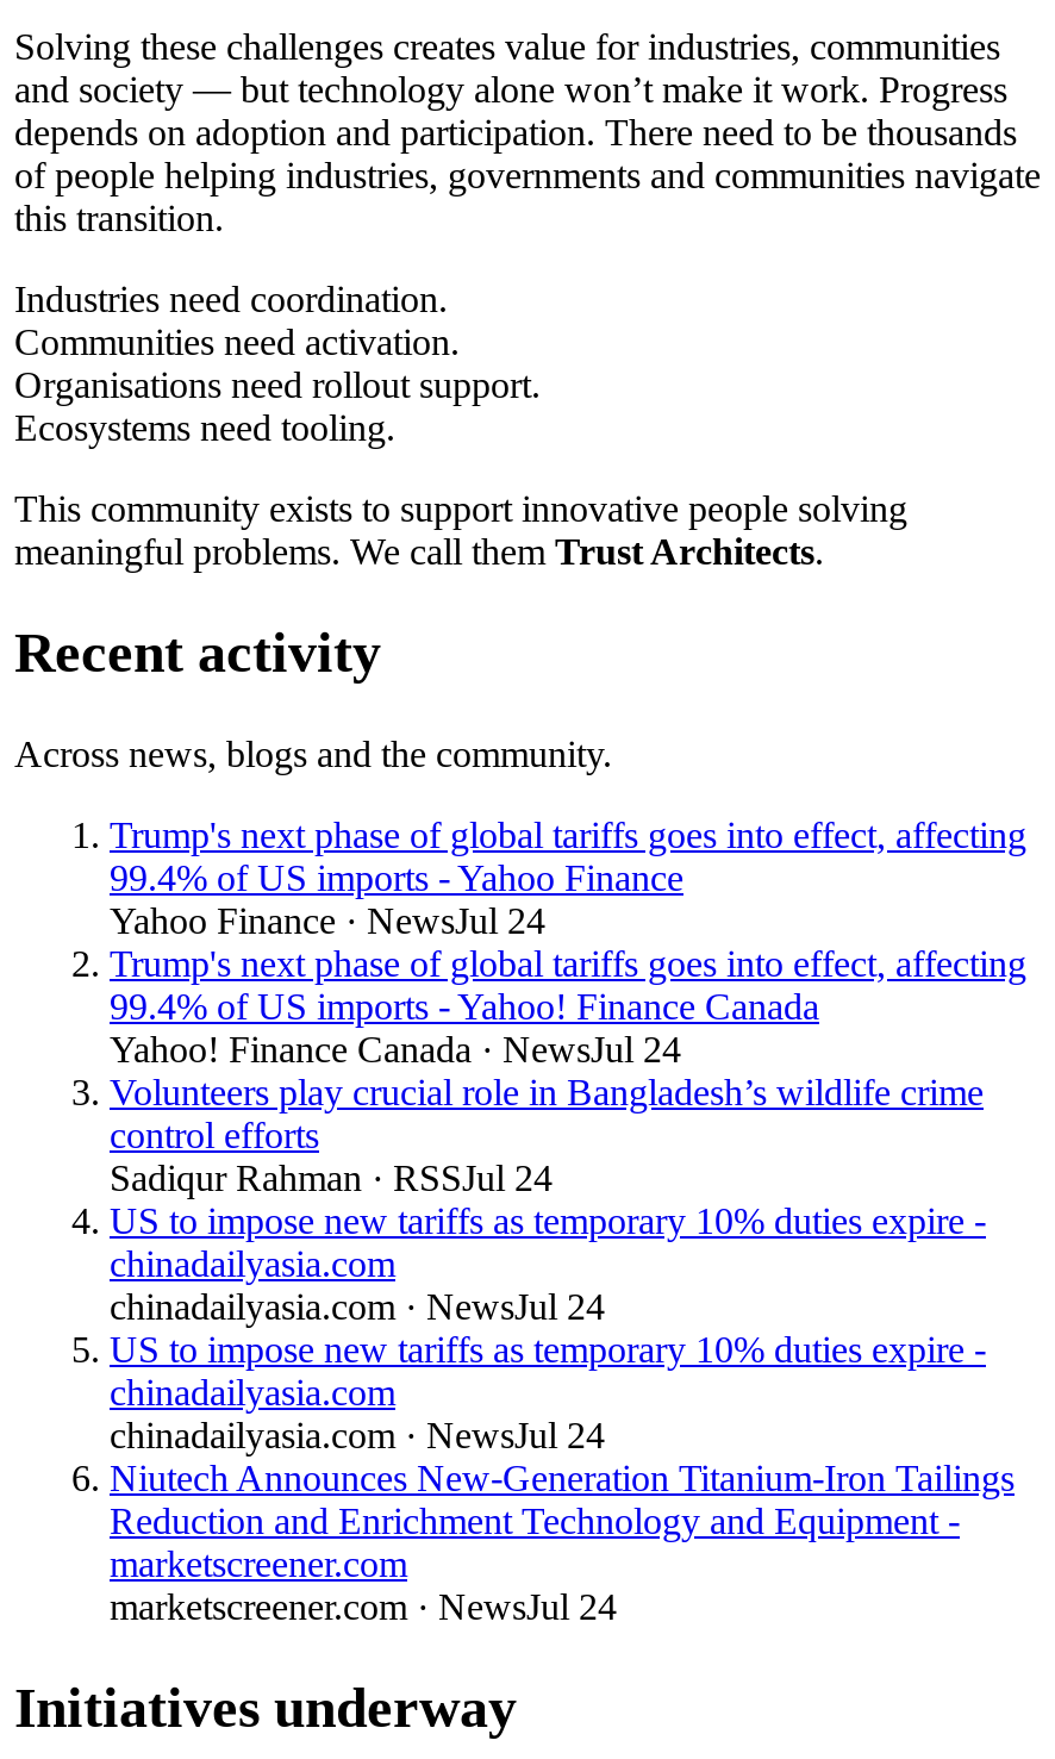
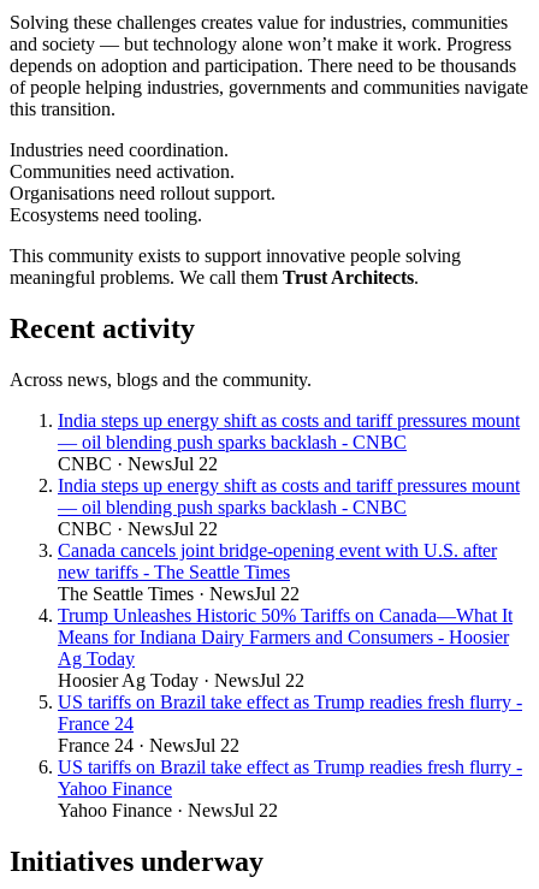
- Trump's next phase of global tariffs goes into effect, affecting
- 99.4% of US imports - Yahoo Finance
- Yahoo Finance ·NewsJul 24
- Trump's next phase of global tariffs goes into effect, affecting
- 99.4% of US imports - Yahoo! Finance Canada
- Yahoo! Finance Canada · NewsJul 24
- Volunteers play crucial role in Bangladesh’s wildlife crime
- control efforts
- Sadiqur Rahman · RSSJul 24
- US to impose new tariffs as temporary 10% duties expire -
- chinadailyasia.com
- chinadailyasia.com · NewsJul 24
- US to impose new tariffs as temporary 10% duties expire -
- chinadailyasia.com
- chinadailyasia.com · NewsJul 24
- Niutech Announces New-Generation Titanium-Iron Tailings
- Reduction and Enrichment Technology and Equipment -
- marketscreener.com
- marketscreener.com · NewsJul 24
+ India steps up energy shift as costs and tariff pressures mount
+ — oil blending push sparks backlash - CNBC
+ CNBC · NewsJul 22
+ India steps up energy shift as costs and tariff pressures mount
+ — oil blending push sparks backlash - CNBC
+ CNBC · NewsJul 22
+ Canada cancels joint bridge-opening event with U.S. after
+ new tariffs - The Seattle Times
+ The Seattle Times · NewsJul 22
+ Trump Unleashes Historic 50% Tariffs on Canada—What It
+ Means for Indiana Dairy Farmers and Consumers - Hoosier
+ Ag Today
+ Hoosier Ag Today · NewsJul 22
+ US tariffs on Brazil take effect as Trump readies fresh flurry -
+ France 24
+ France 24 · NewsJul 22
+ US tariffs on Brazil take effect as Trump readies fresh flurry -
+ Yahoo Finance
+ Yahoo Finance · NewsJul 22
